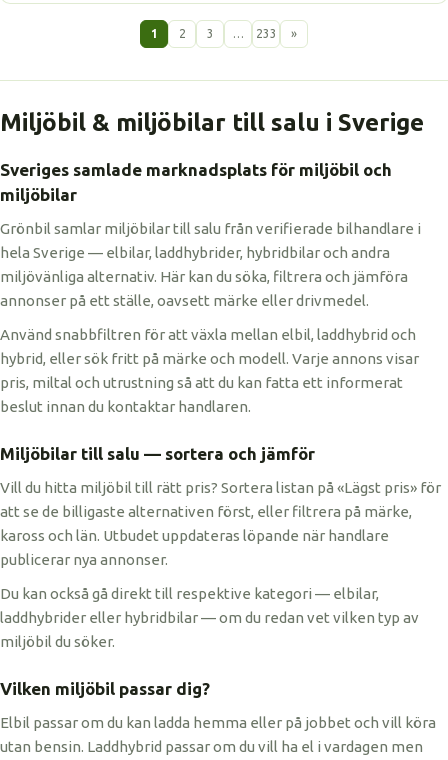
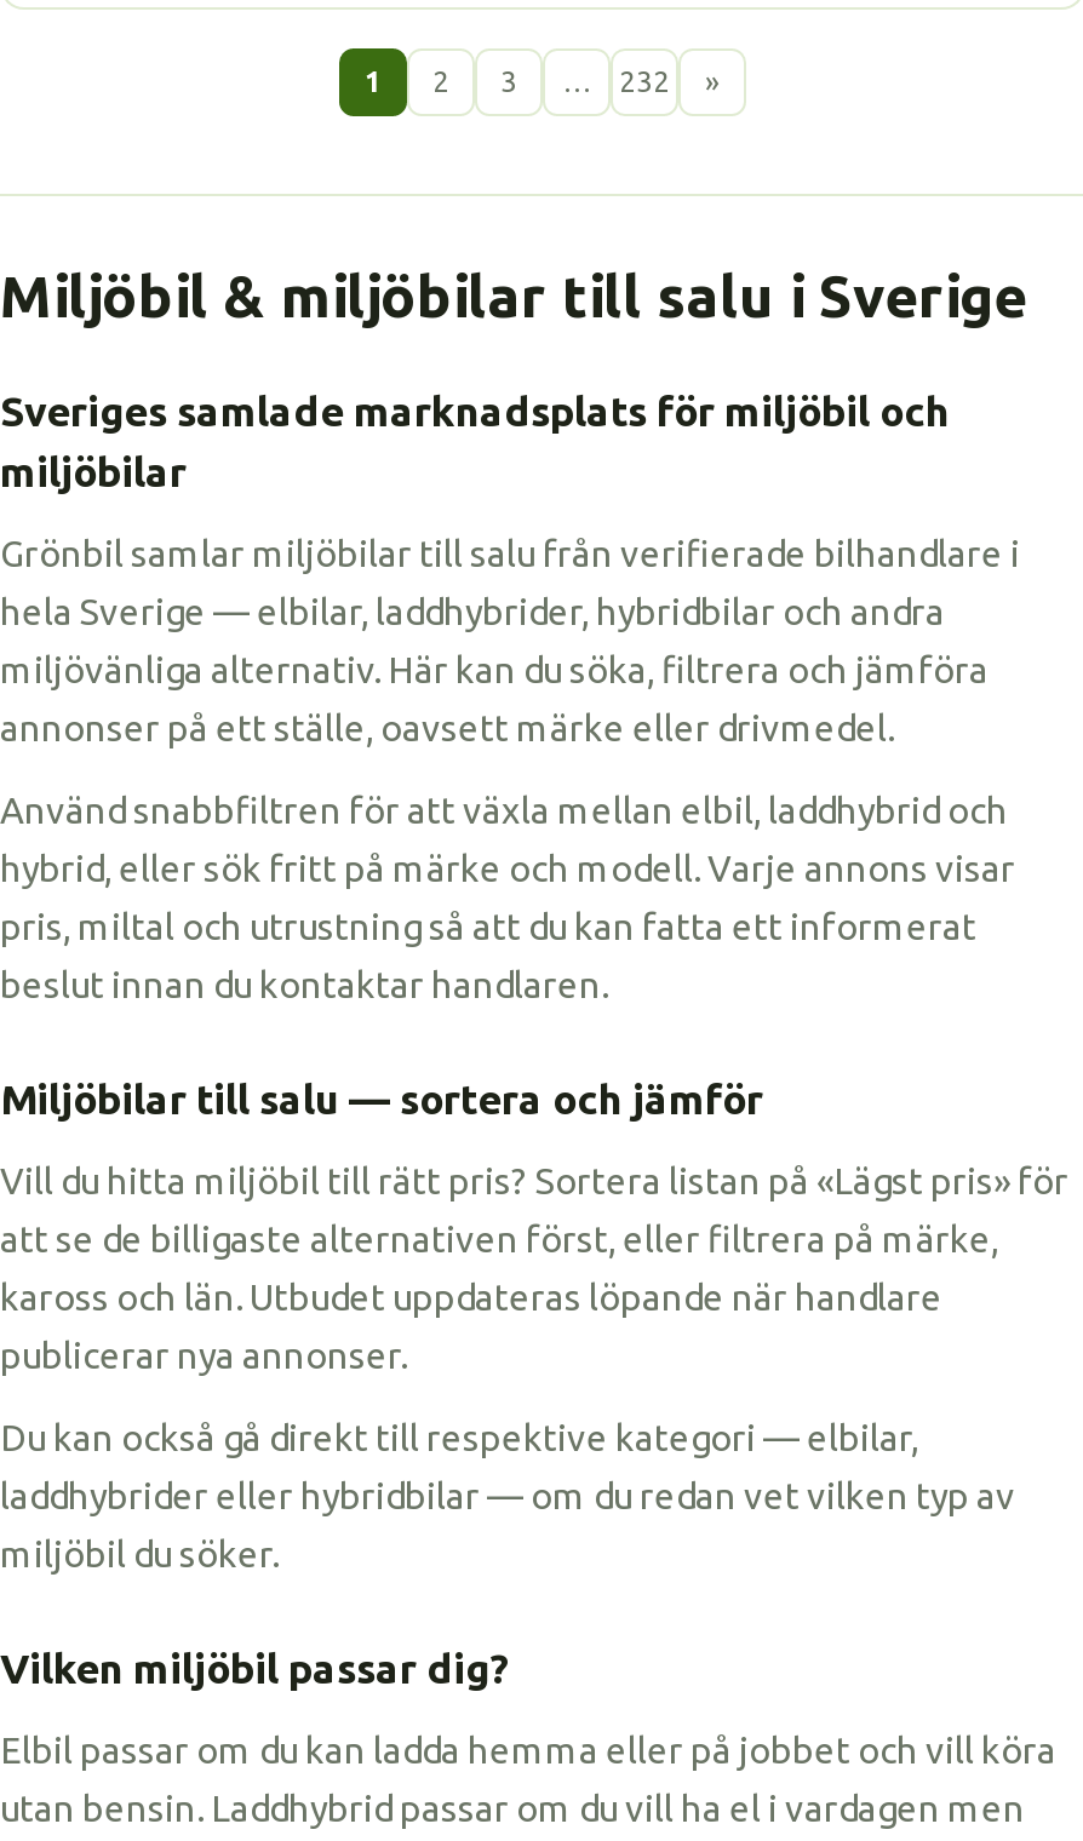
- 233
+ 232
